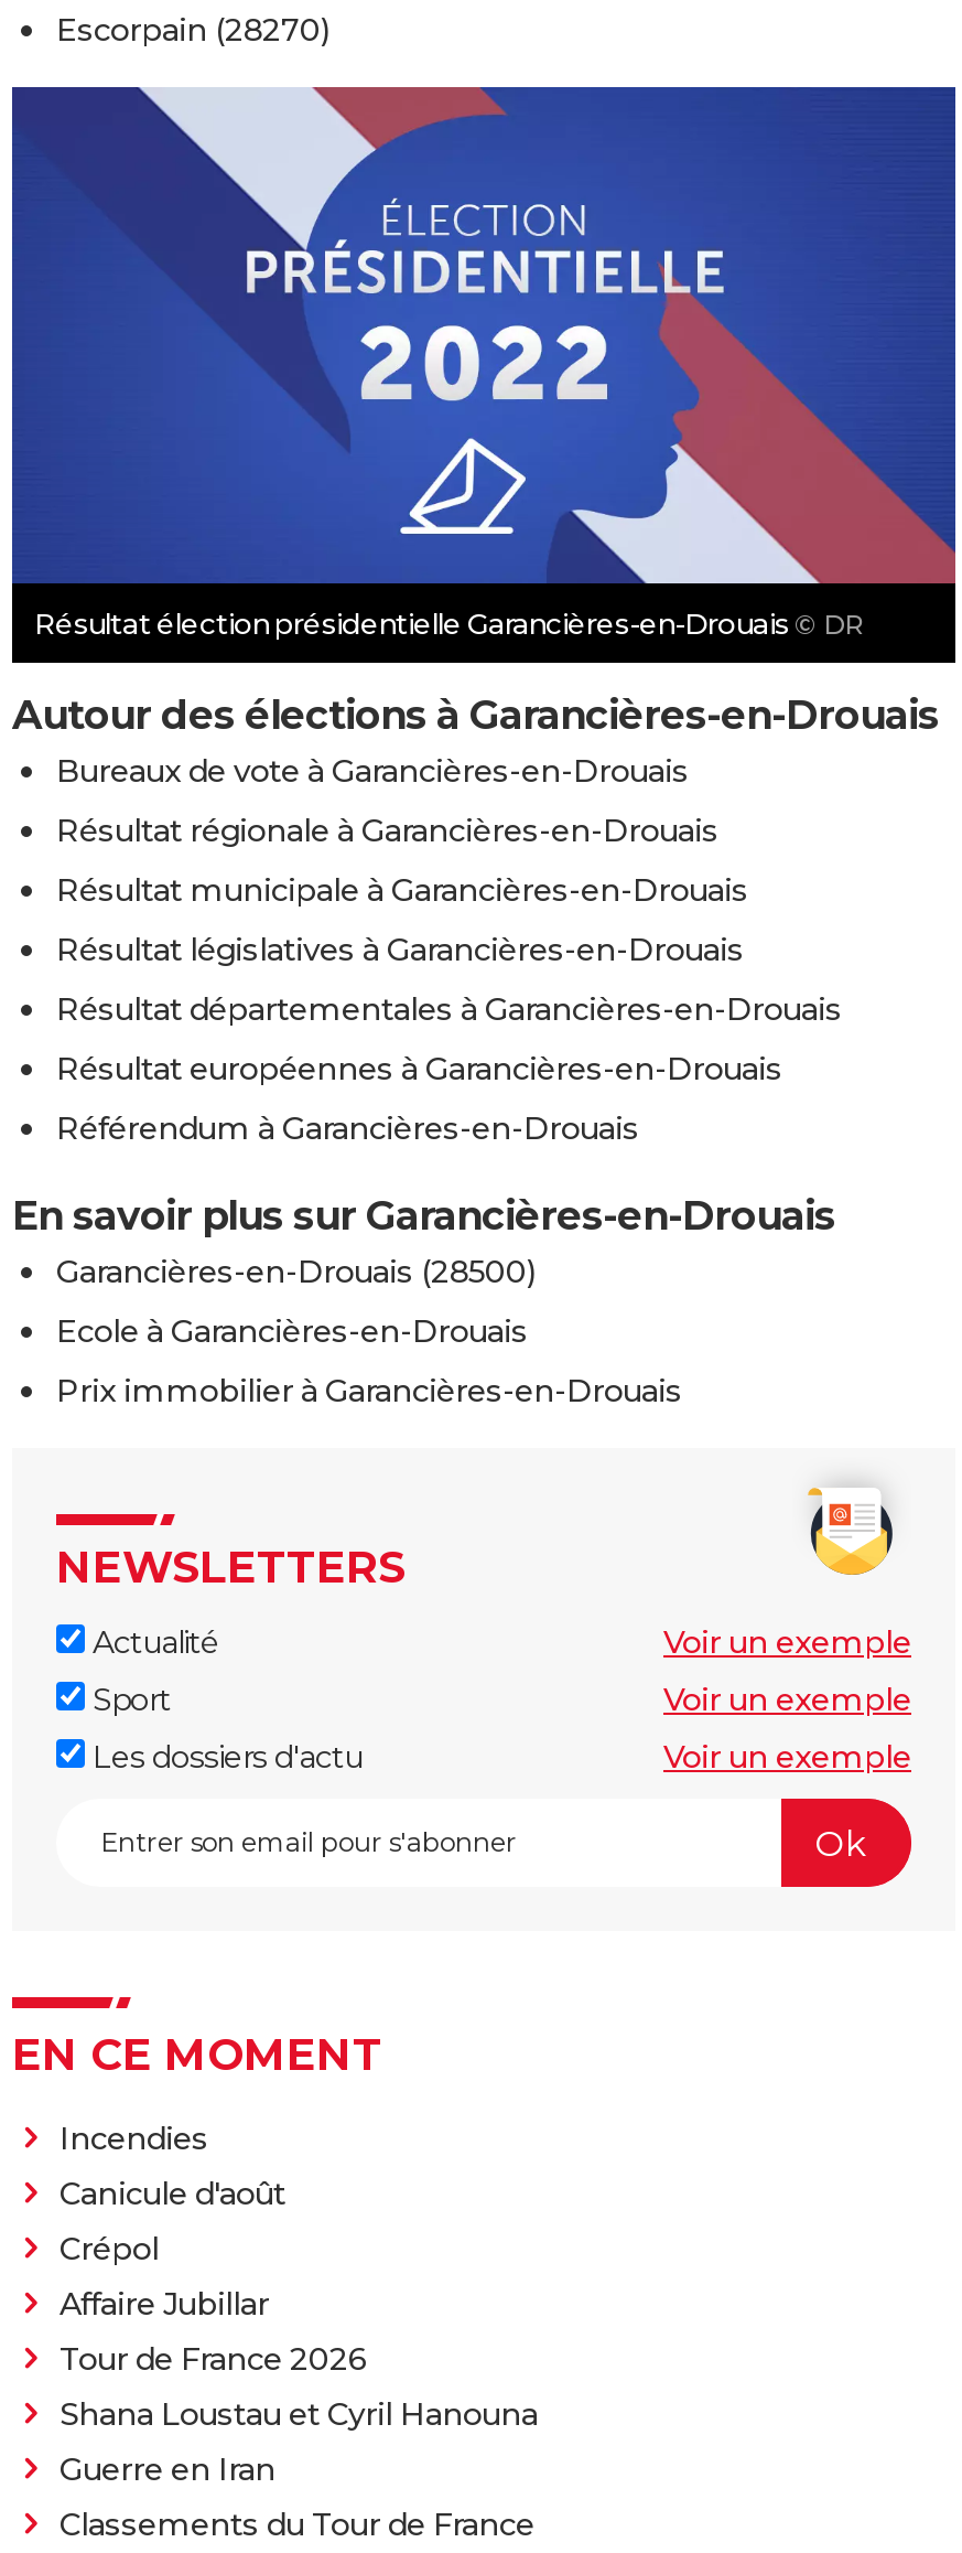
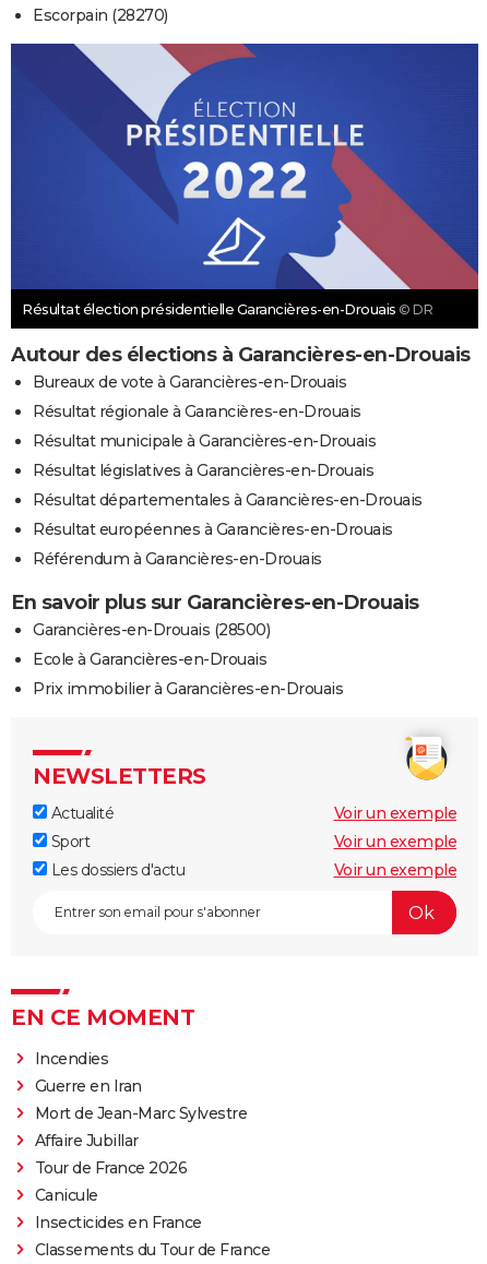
- Canicule d'août
- Crépol
+ Mort de Jean-Marc Sylvestre

- Shana Loustau et Cyril Hanouna
+ Canicule
+ Insecticides en France

moved up: Guerre en Iran
